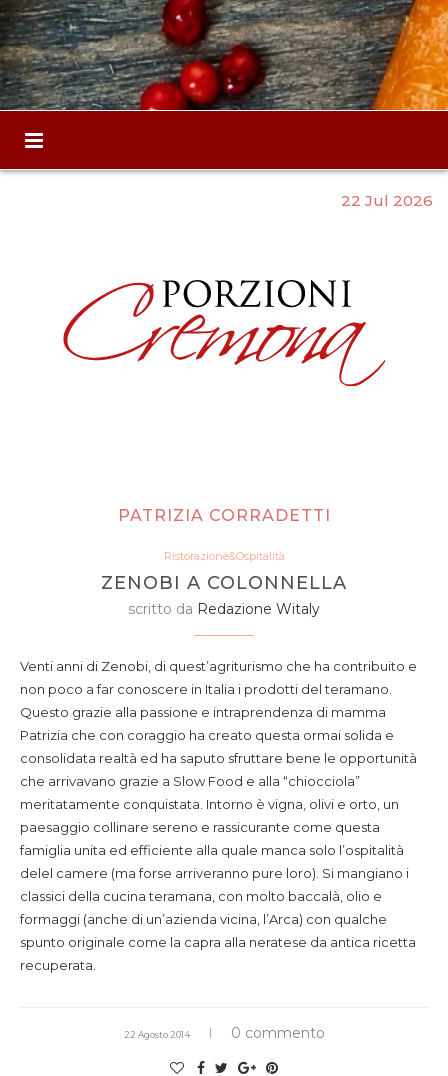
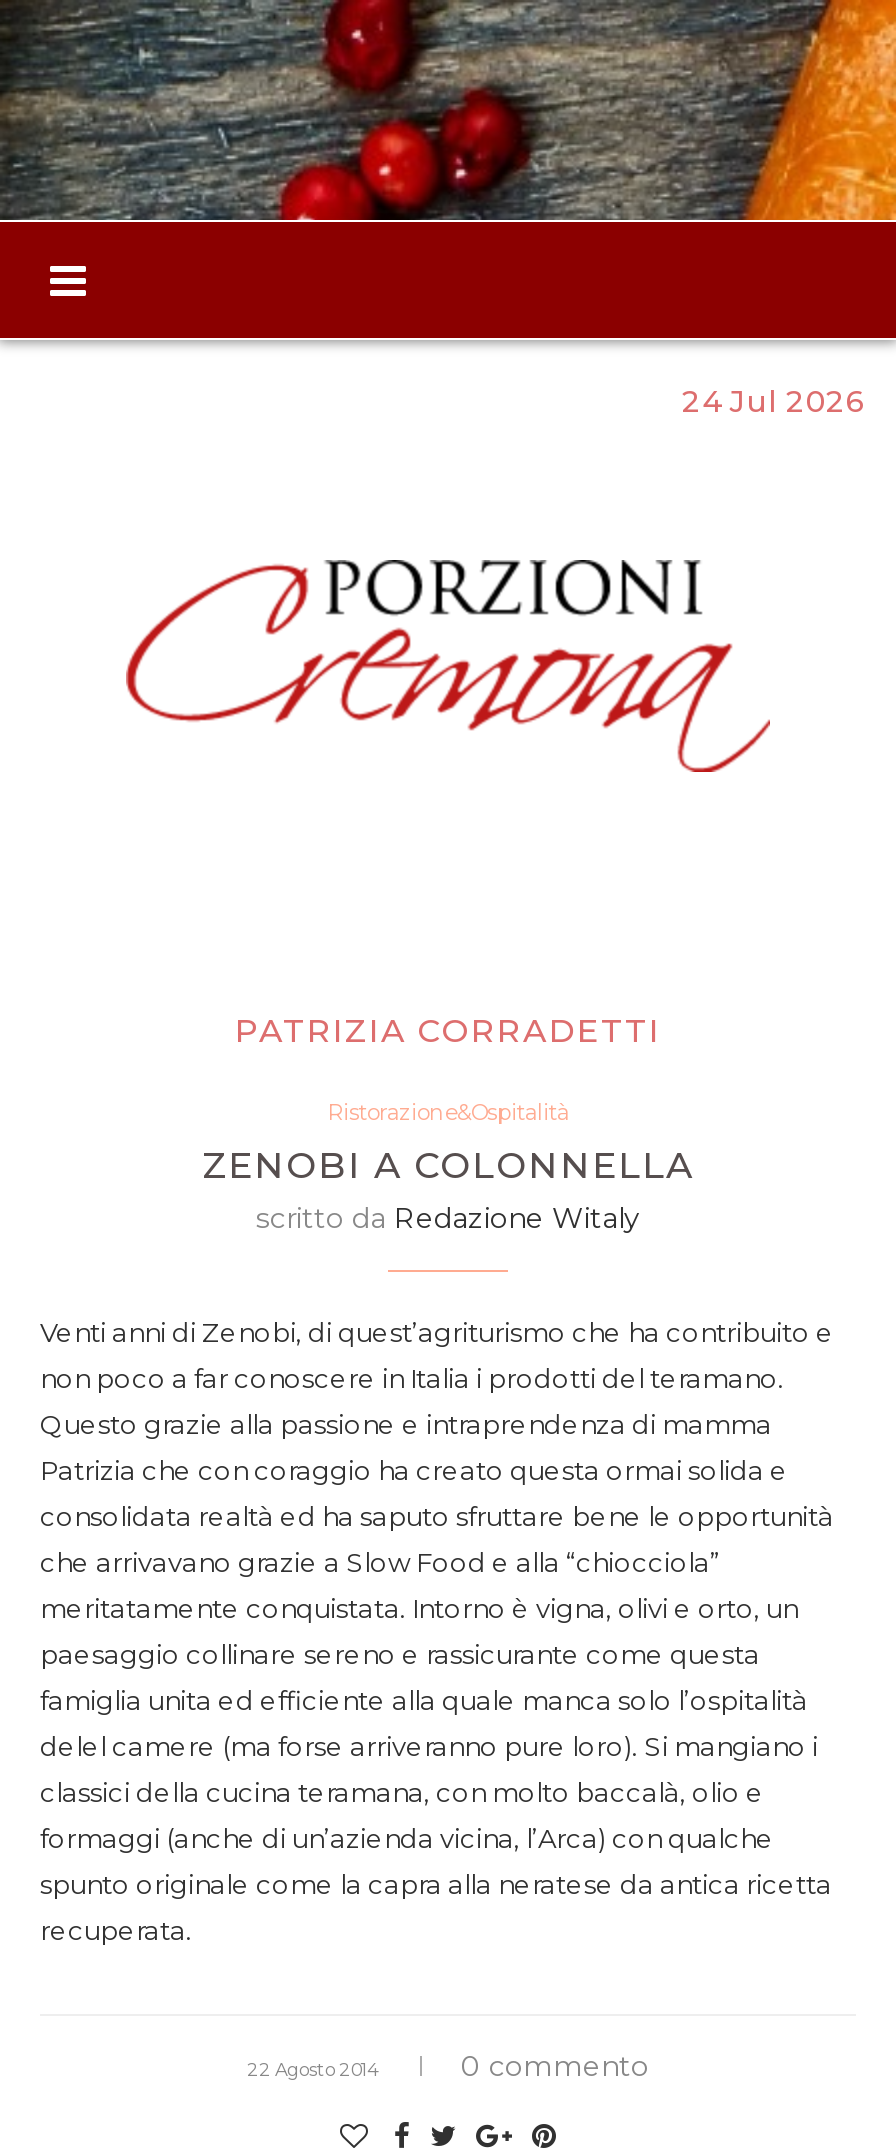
- 22 Jul 2026
+ 24 Jul 2026
